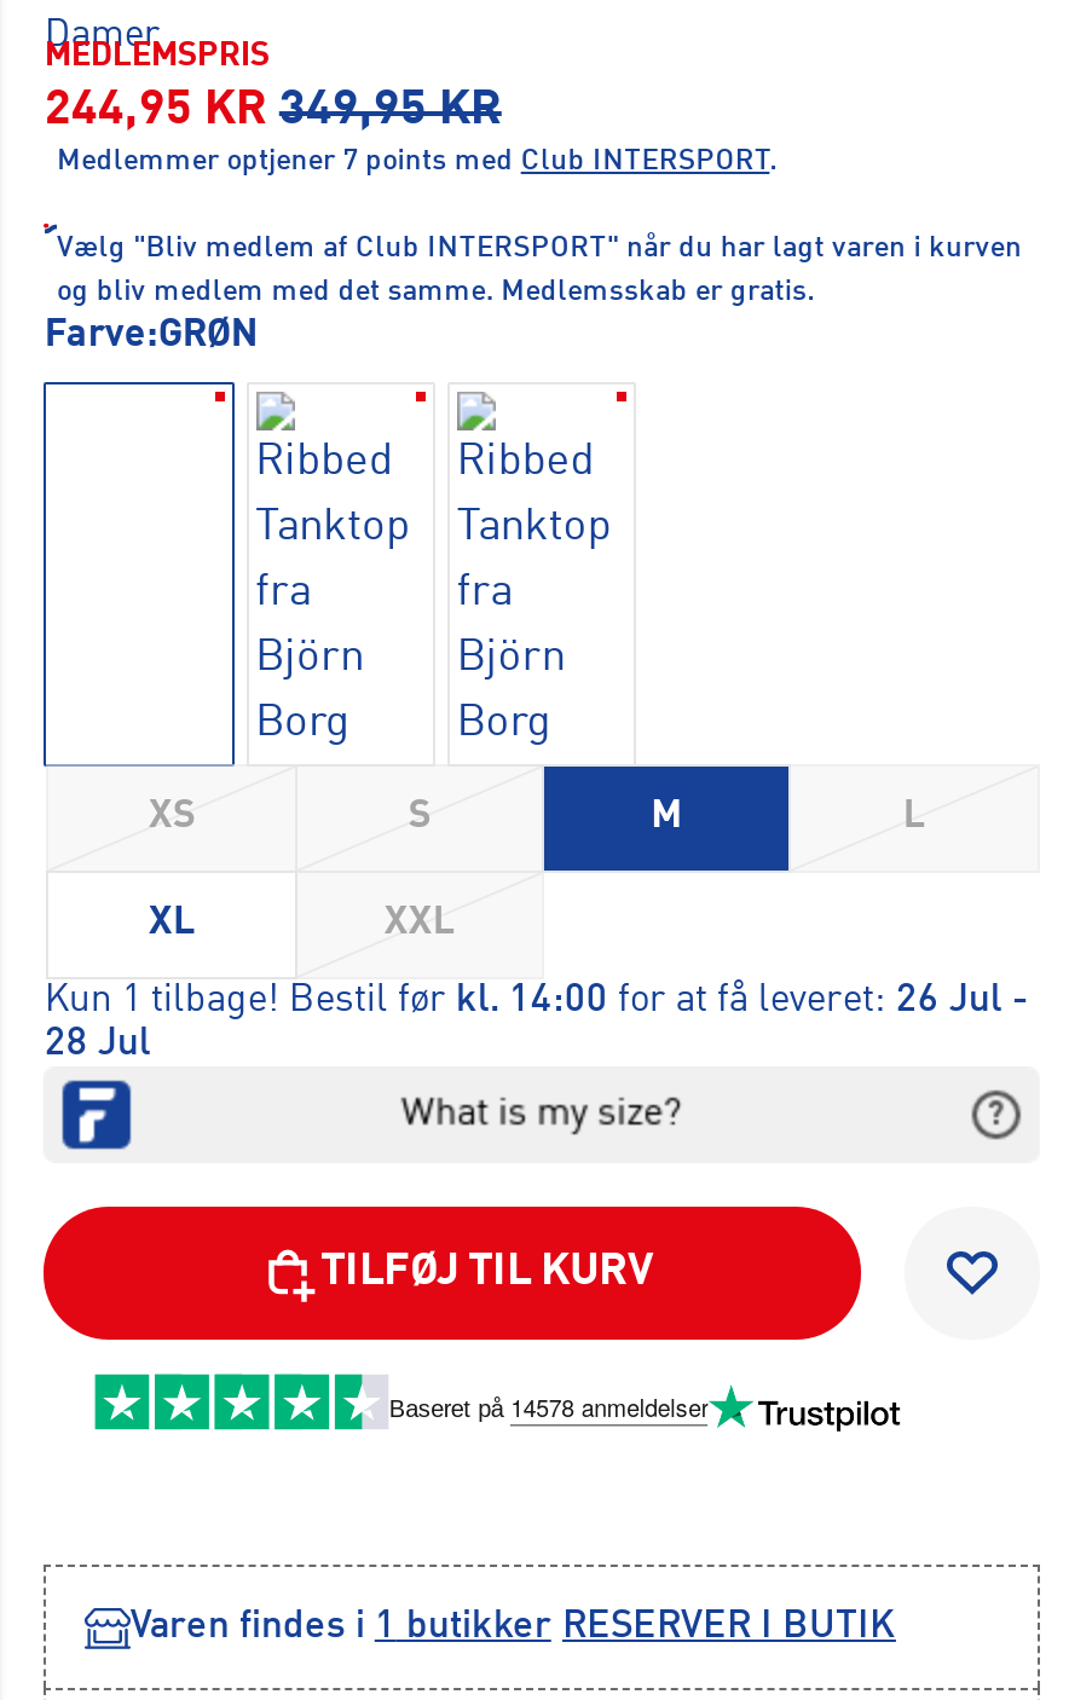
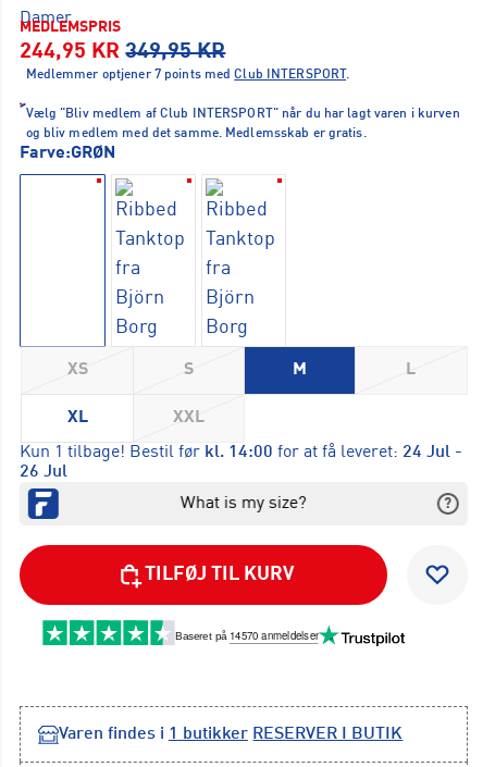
- Kun 1 tilbage! Bestil før kl. 14:00 for at få leveret: 26 Jul -
+ Kun 1 tilbage! Bestil før kl. 14:00 for at få leveret: 24 Jul -

- 28 Jul
+ 26 Jul
